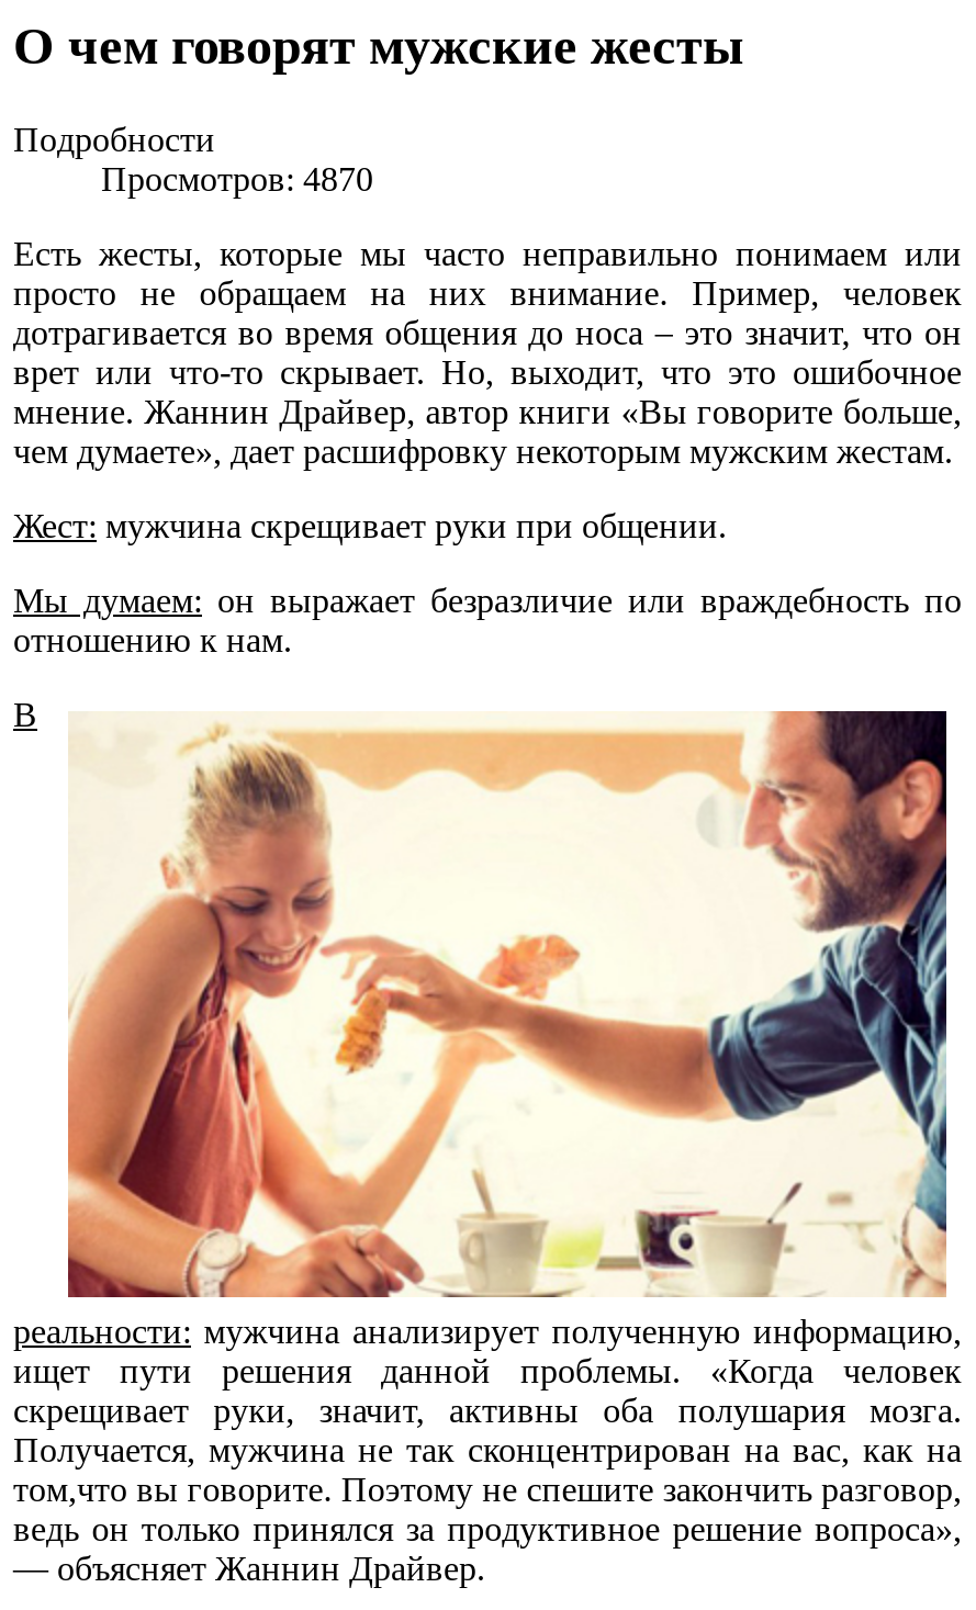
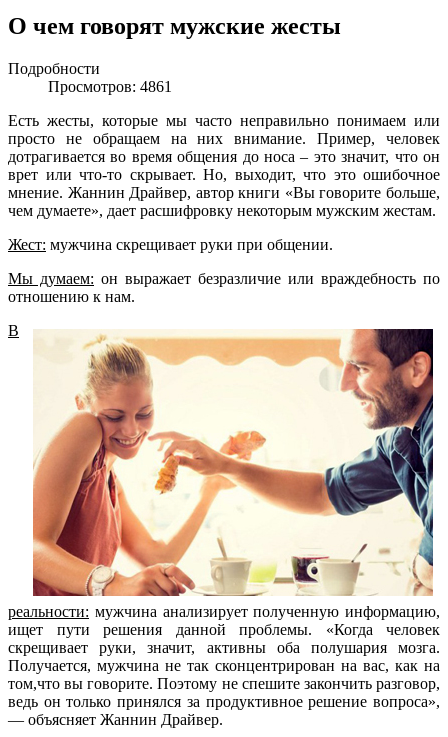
- Просмотров: 4870
+ Просмотров: 4861
